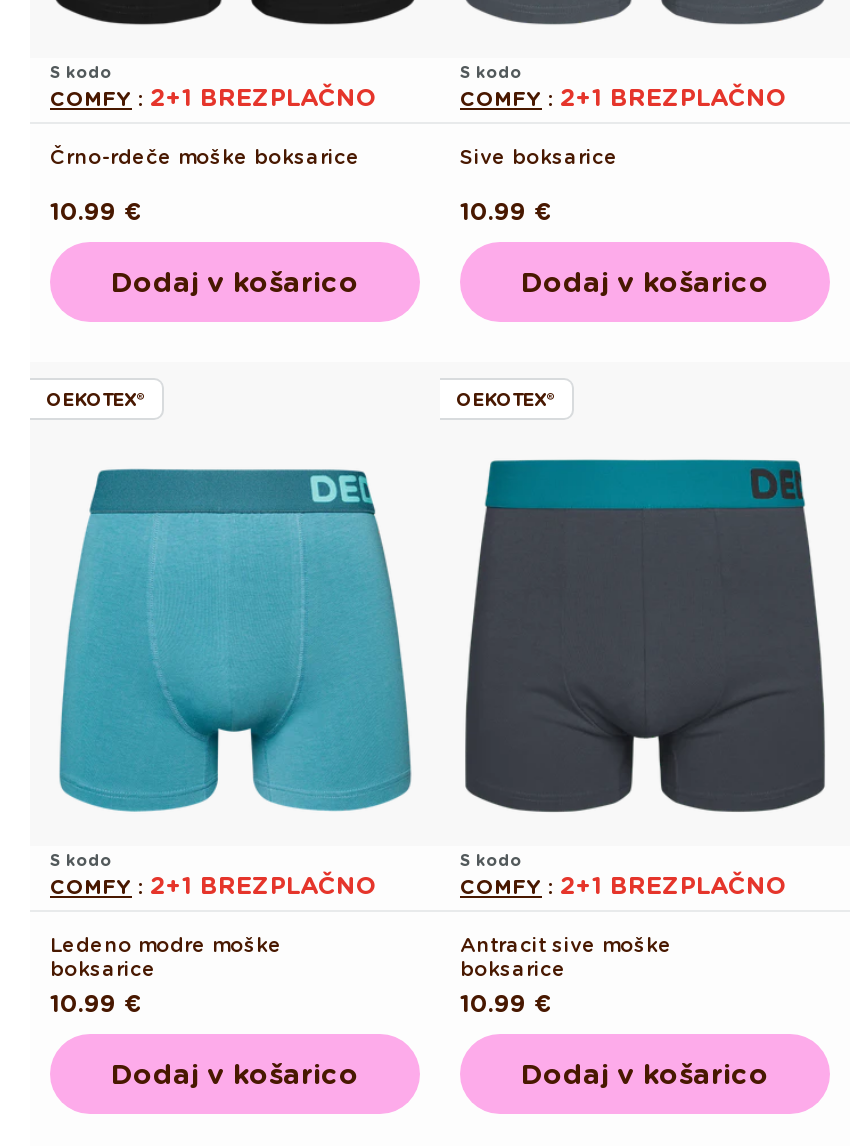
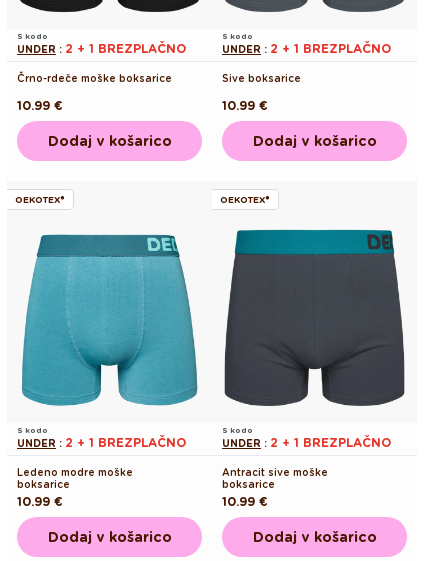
- COMFY: 2+1 BREZPLAČNO
+ UNDER: 2 + 1 BREZPLAČNO

- COMFY: 2+1 BREZPLAČNO
+ UNDER: 2 + 1 BREZPLAČNO

- COMFY: 2+1 BREZPLAČNO
+ UNDER: 2 + 1 BREZPLAČNO

- COMFY: 2+1 BREZPLAČNO
+ UNDER: 2 + 1 BREZPLAČNO
